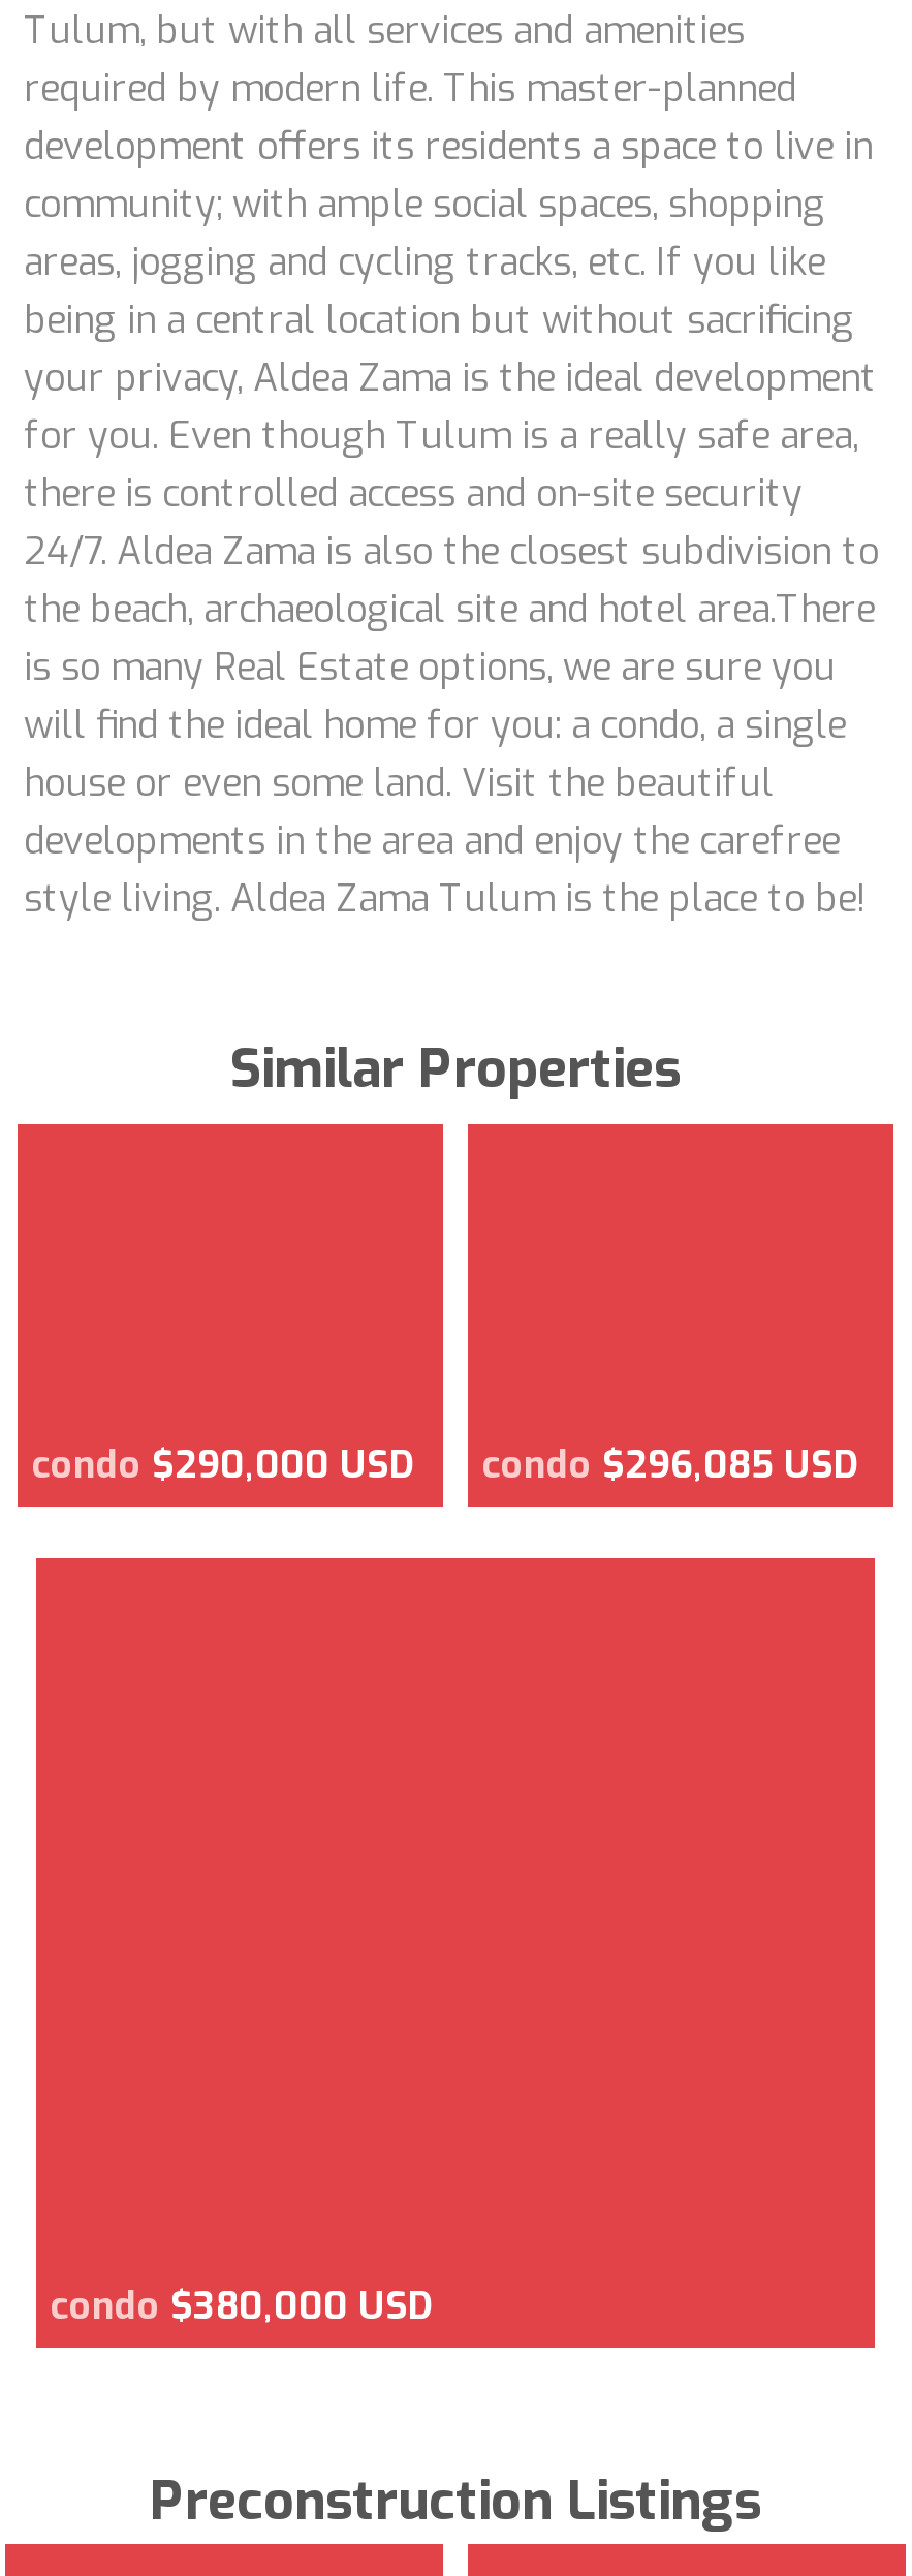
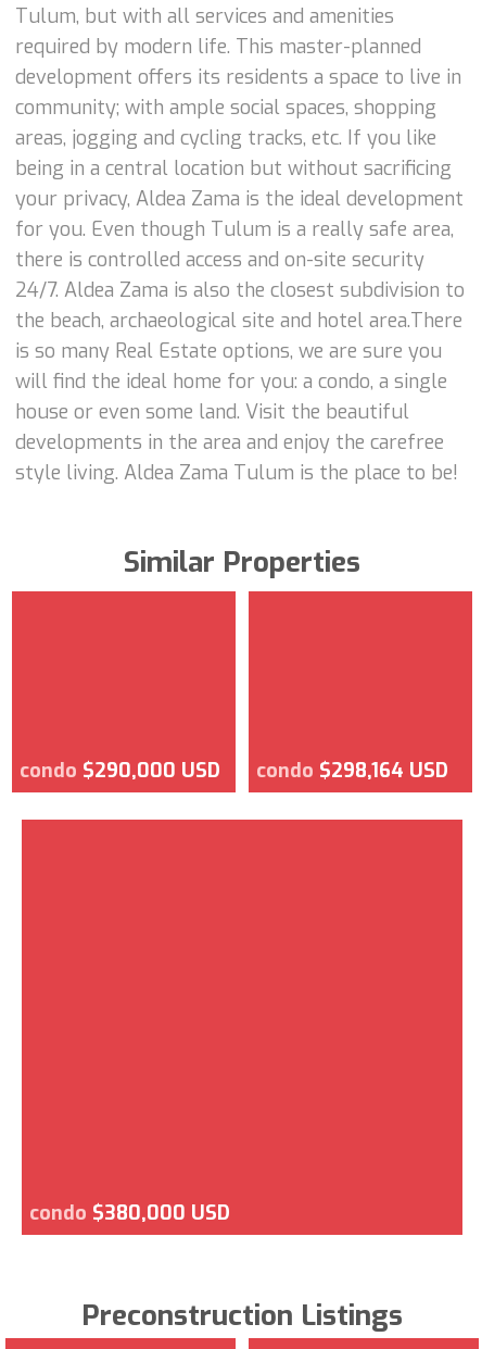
- condo $290,000 USD condo $296,085 USD
+ condo $290,000 USD condo $298,164 USD
